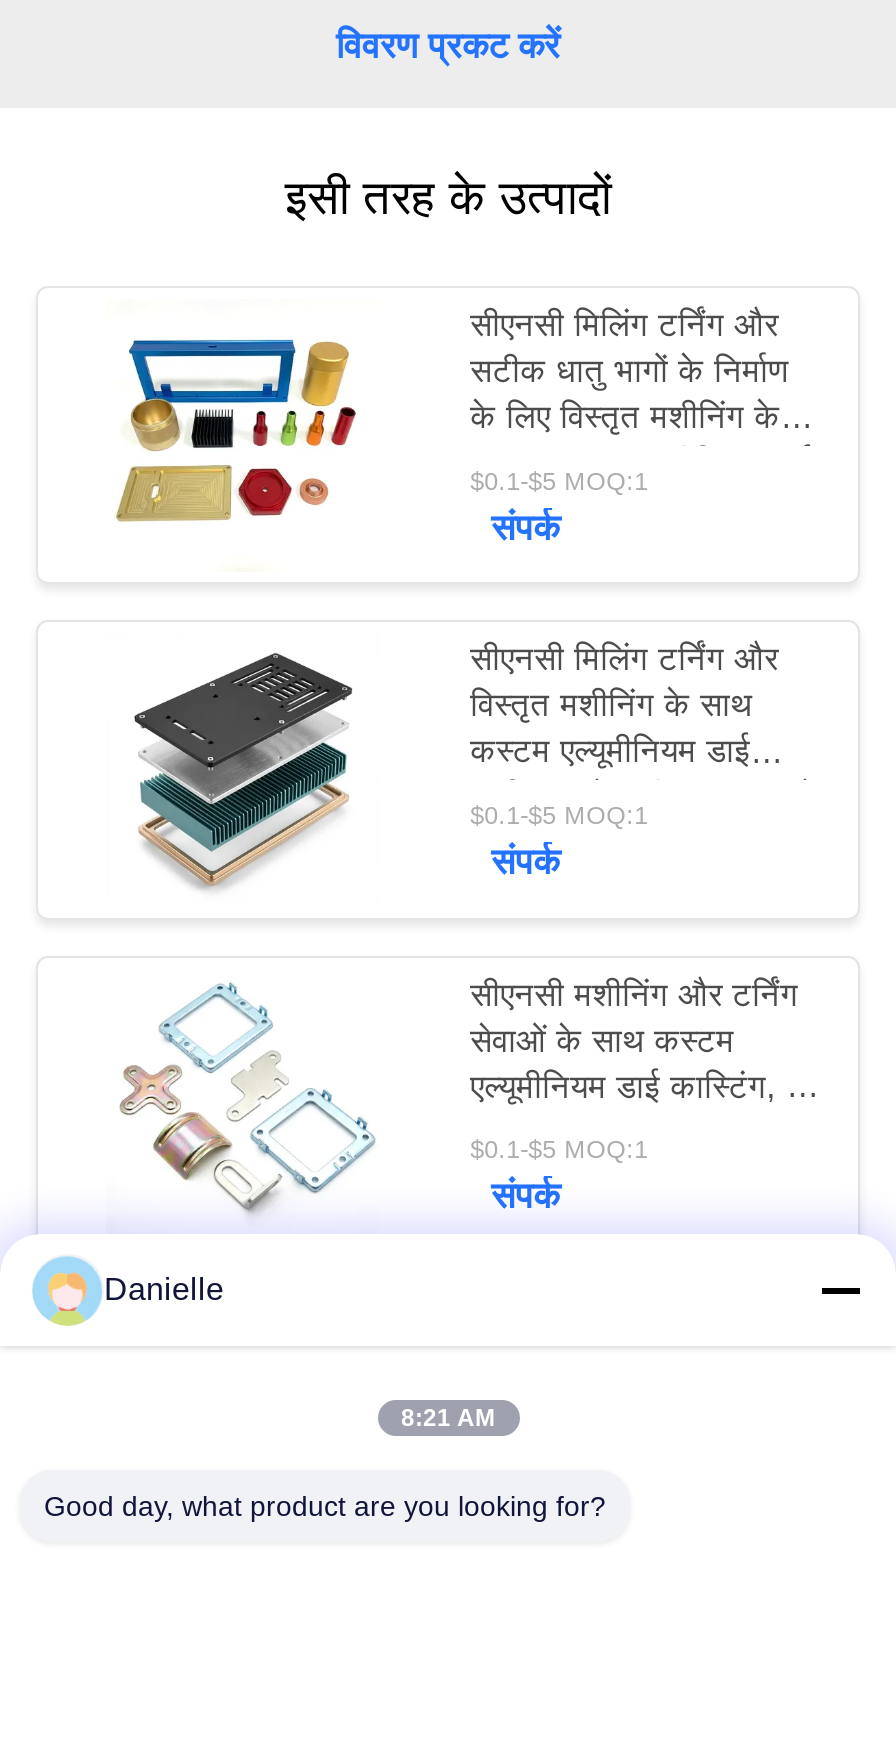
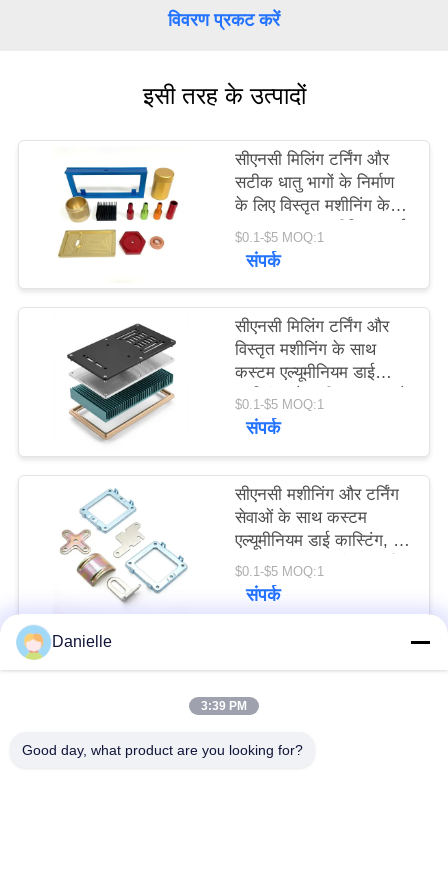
- 8:21 AM
+ 3:39 PM
